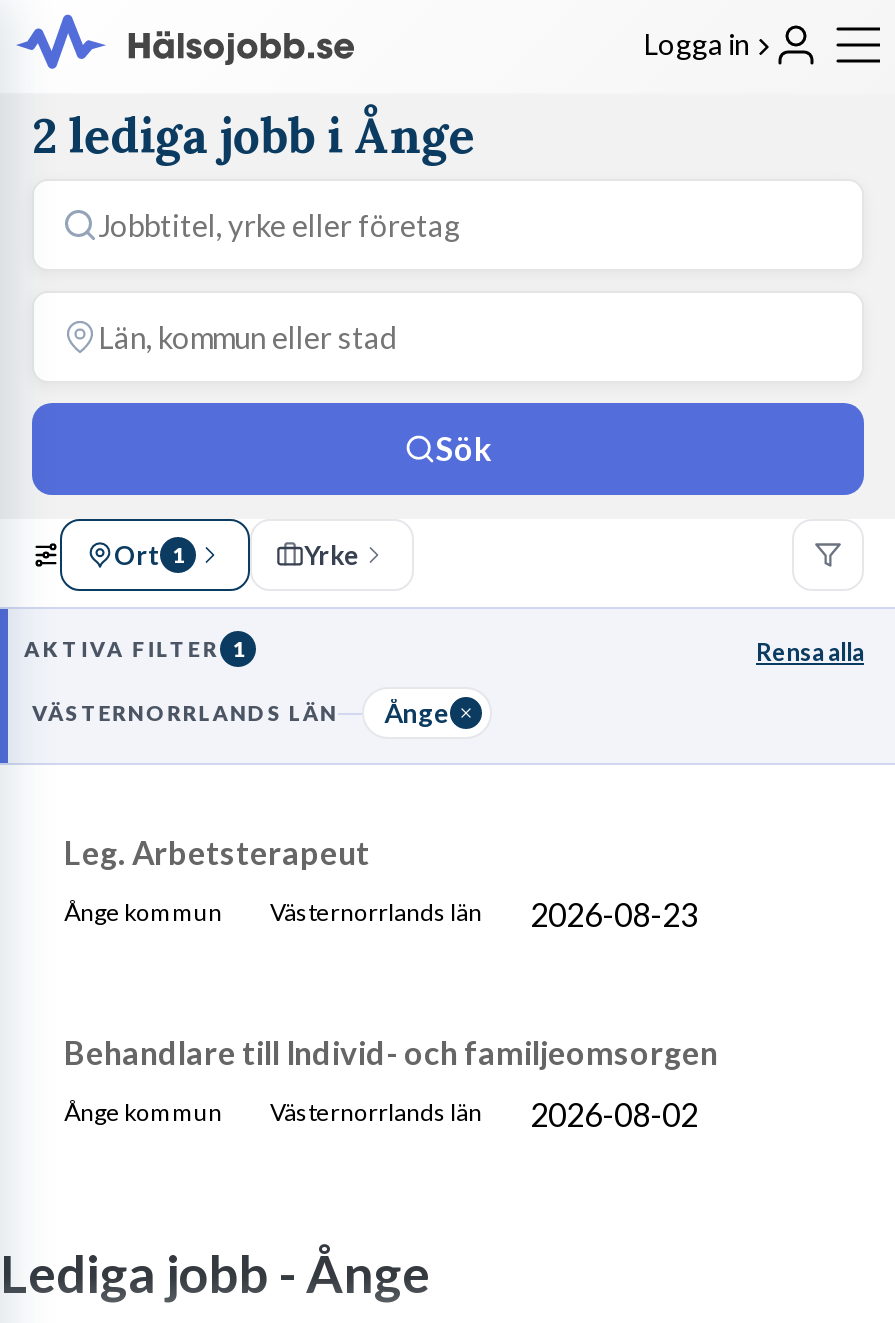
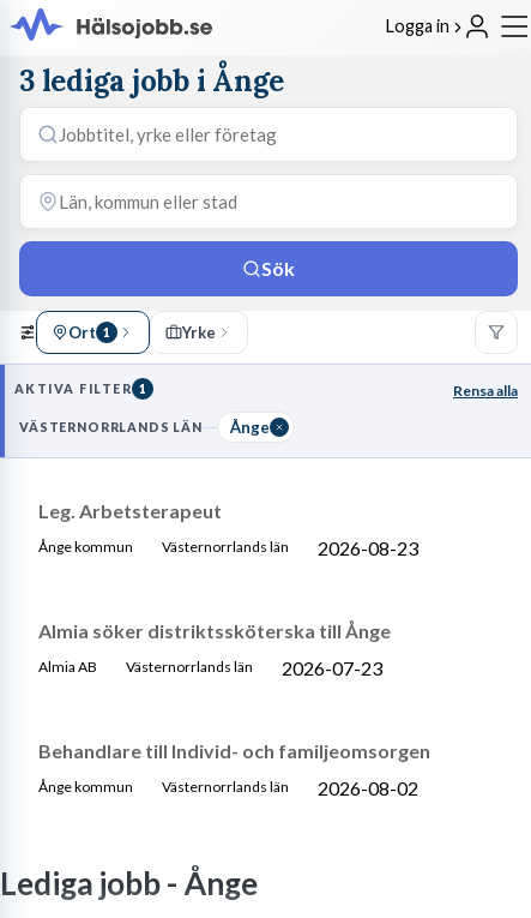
- 2 lediga jobb i Ånge
+ 3 lediga jobb i Ånge

+ Almia söker distriktssköterska till Ånge
+ Almia AB
+ Västernorrlands län
+ 2026-07-23
